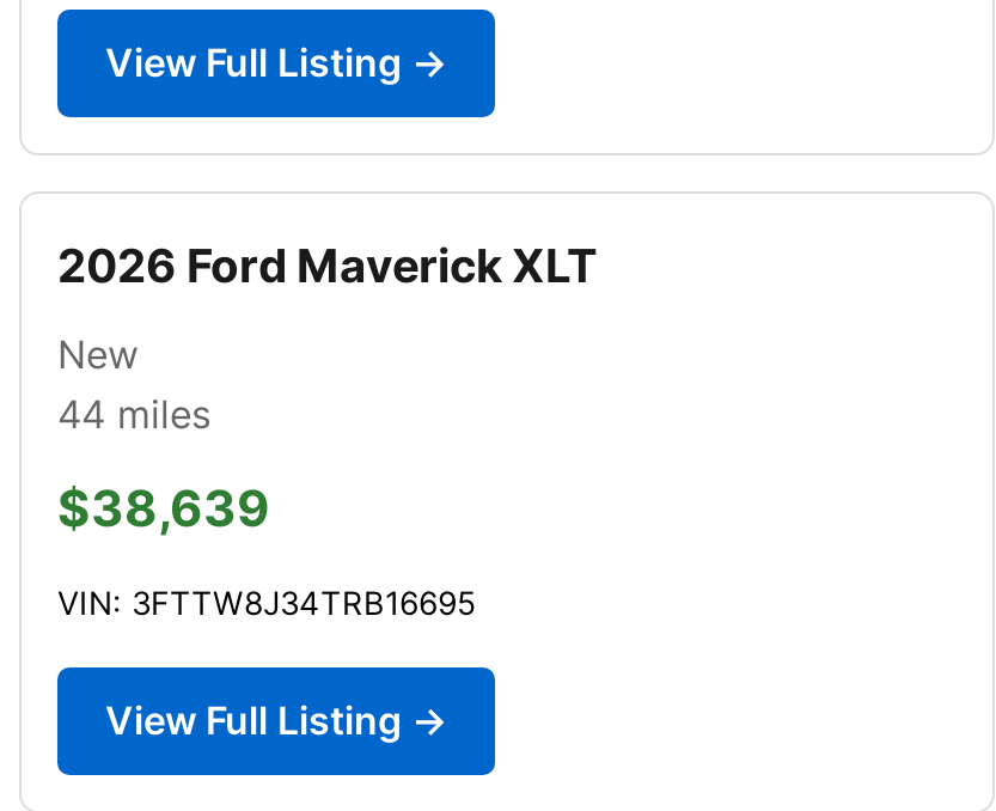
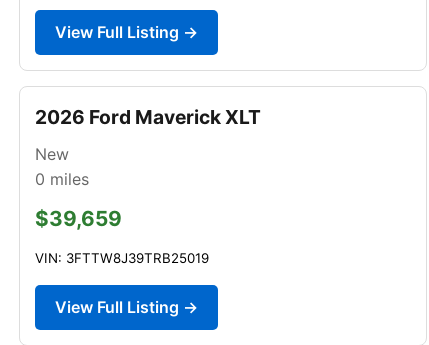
- 44 miles
+ 0 miles

- $38,639
+ $39,659

- VIN: 3FTTW8J34TRB16695
+ VIN: 3FTTW8J39TRB25019
